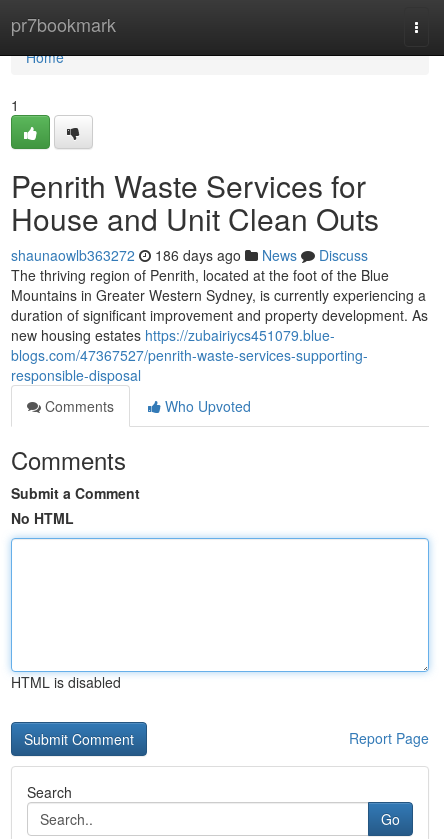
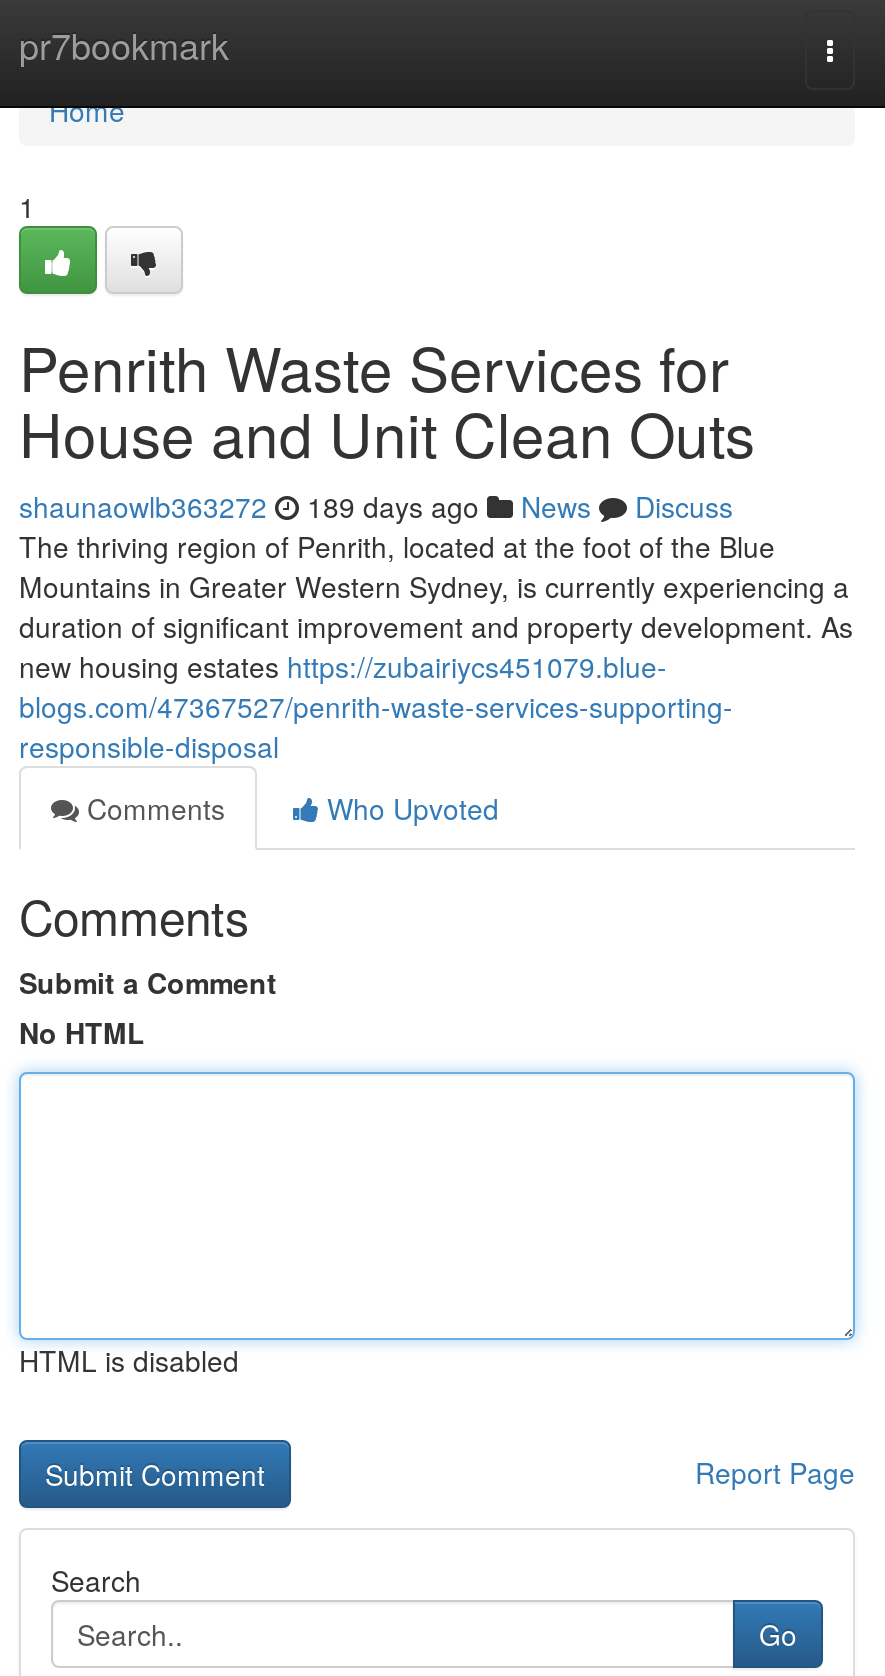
- shaunaowlb363272 186 days ago News Discuss
+ shaunaowlb363272 189 days ago News Discuss
